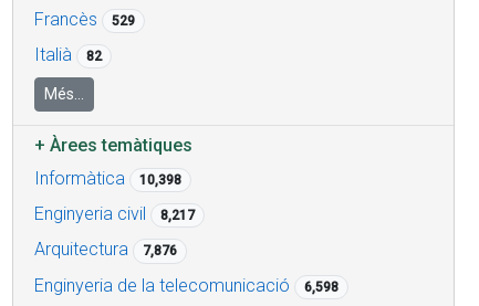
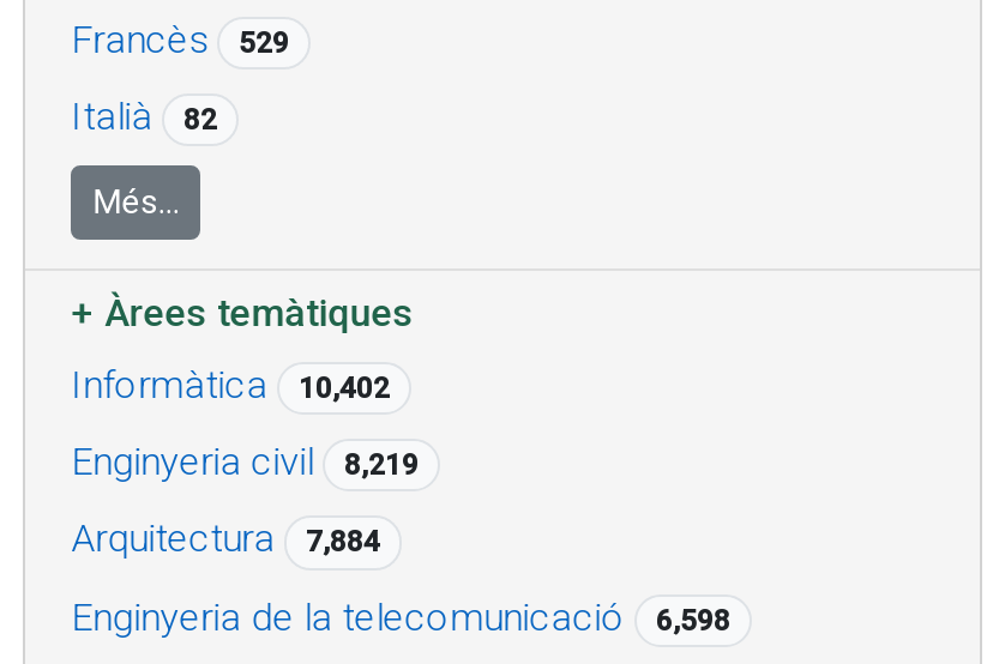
- Informàtica 10,398
+ Informàtica 10,402

- Enginyeria civil 8,217
+ Enginyeria civil 8,219

- Arquitectura 7,876
+ Arquitectura 7,884
